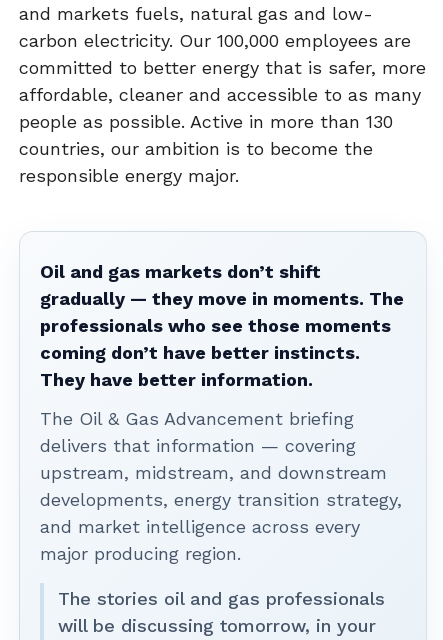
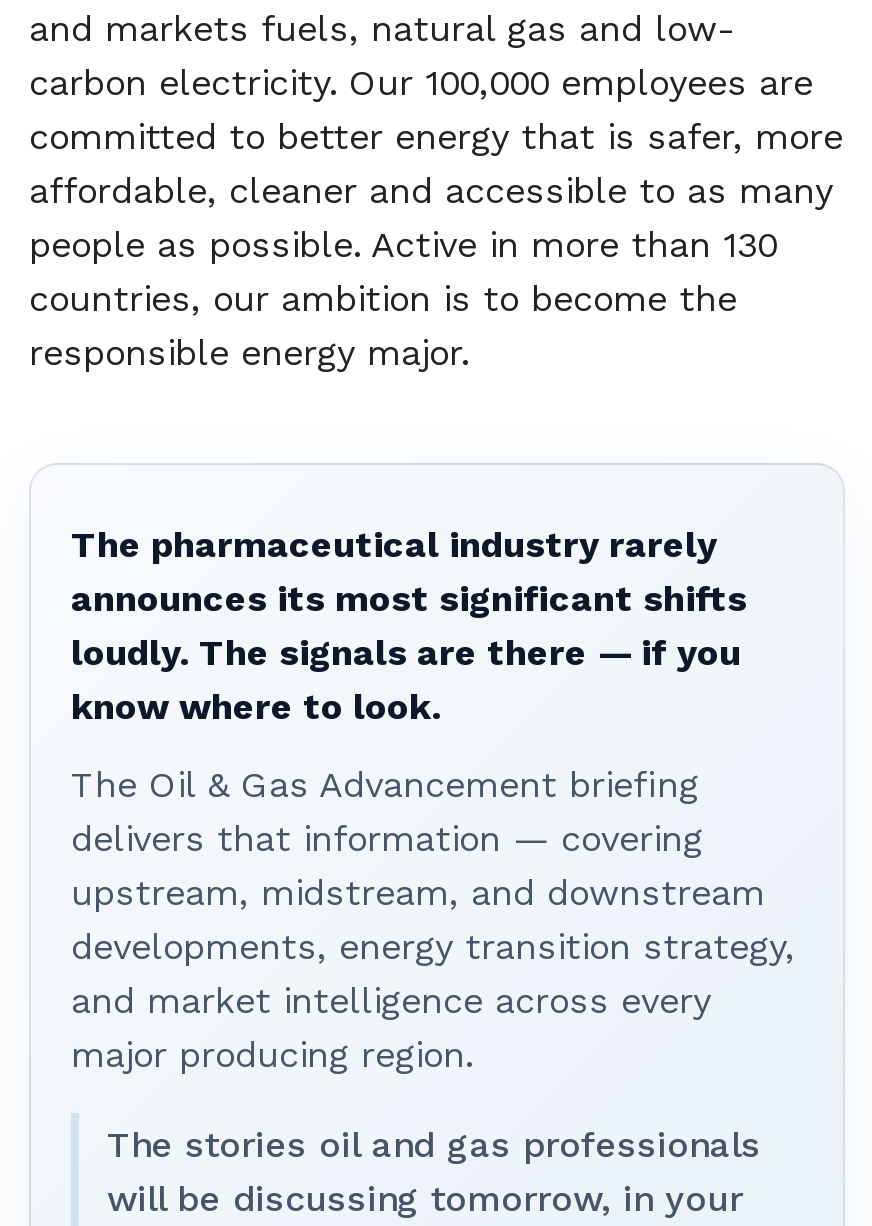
- Oil and gas markets don’t shift
- gradually — they move in moments. The
- professionals who see those moments
- coming don’t have better instincts.
- They have better information.
+ The pharmaceutical industry rarely
+ announces its most significant shifts
+ loudly. The signals are there — if you
+ know where to look.
